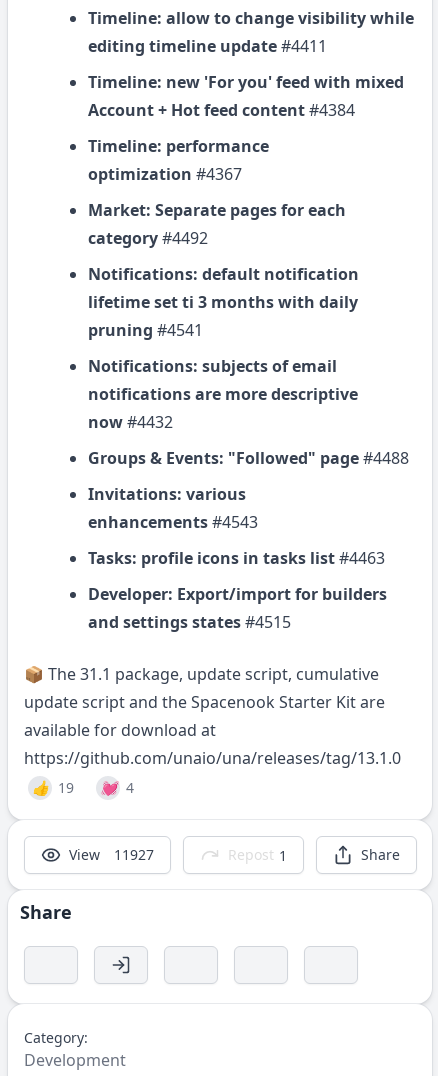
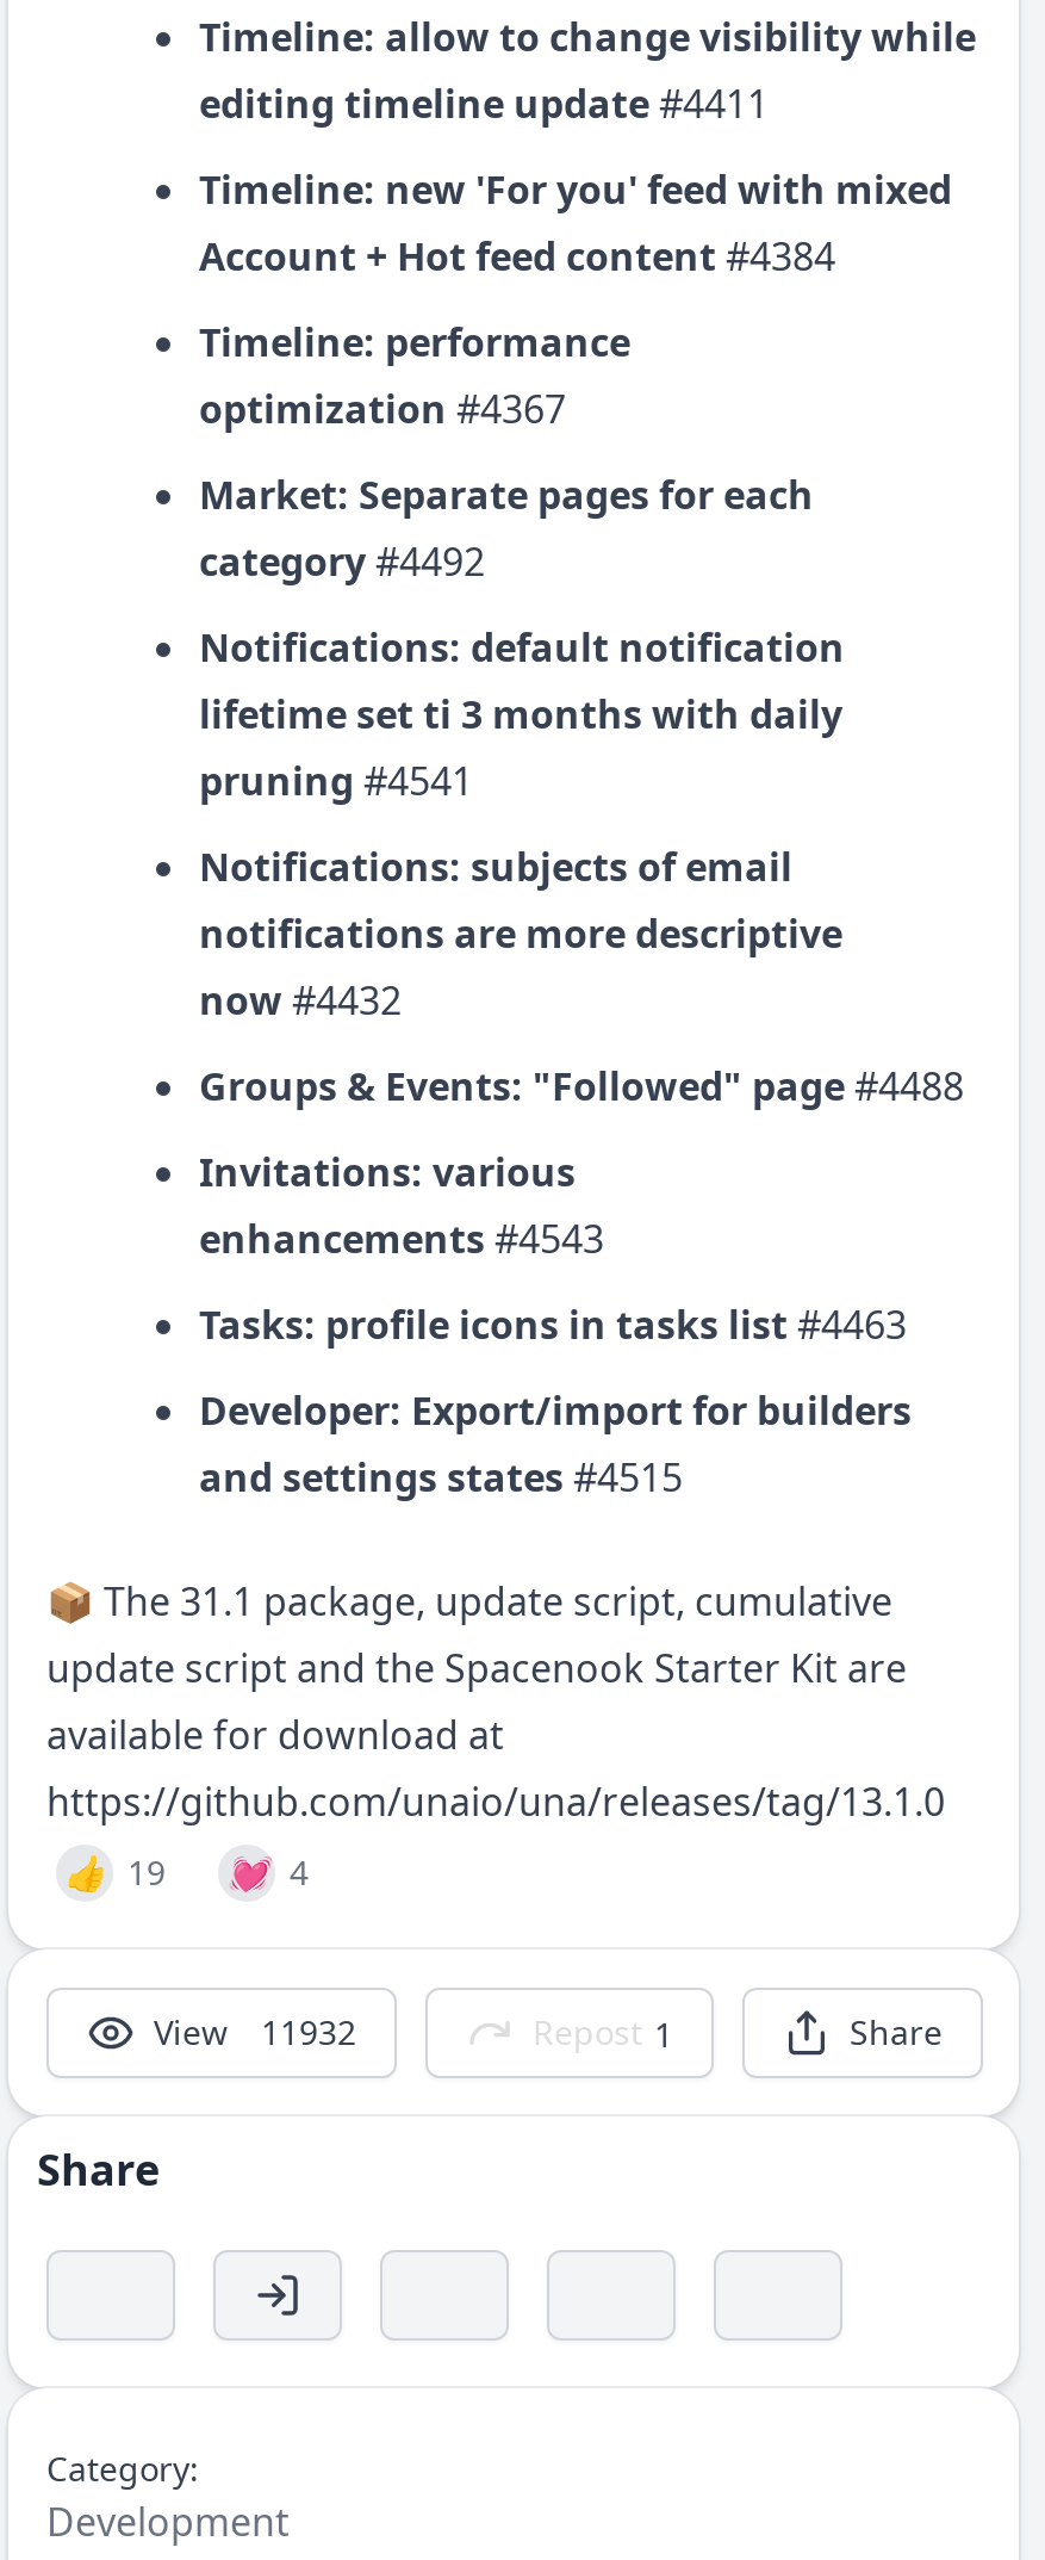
- View 11927
+ View 11932
